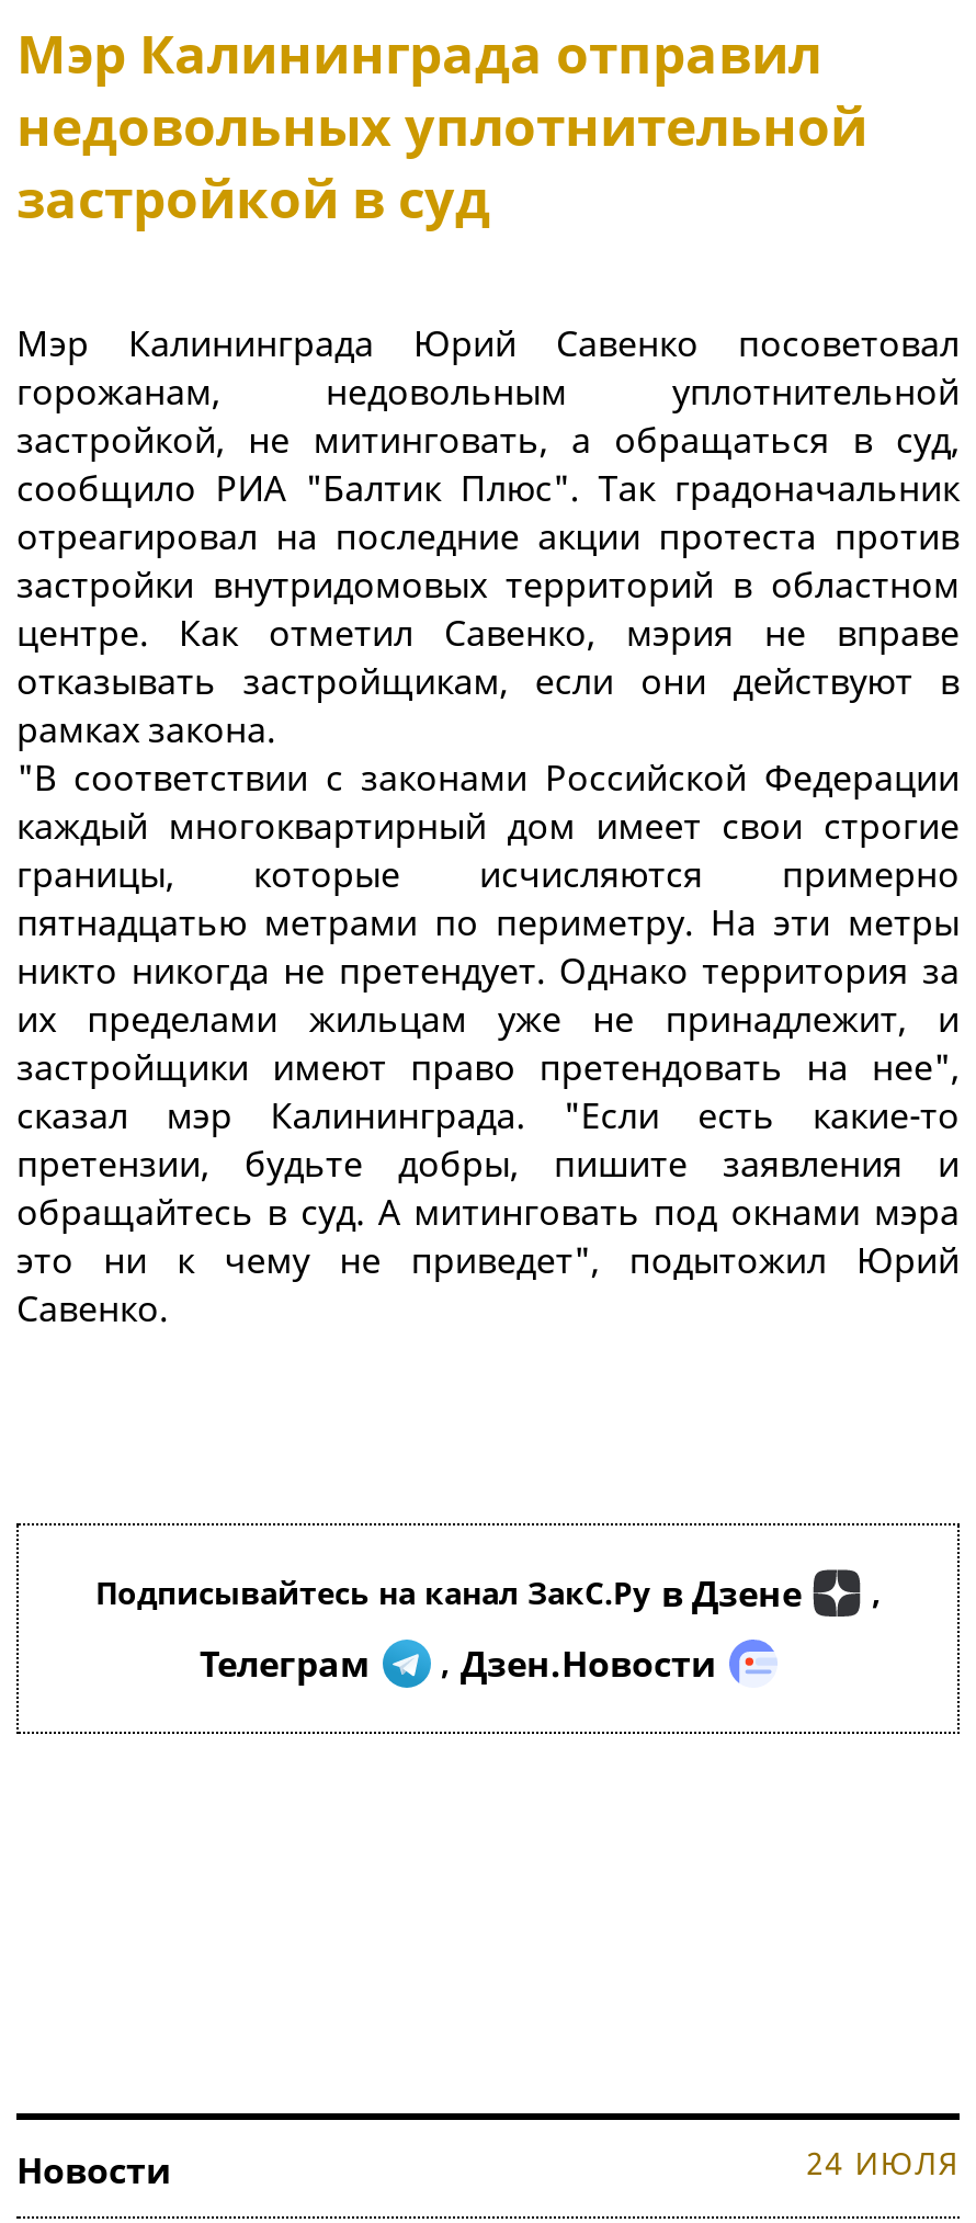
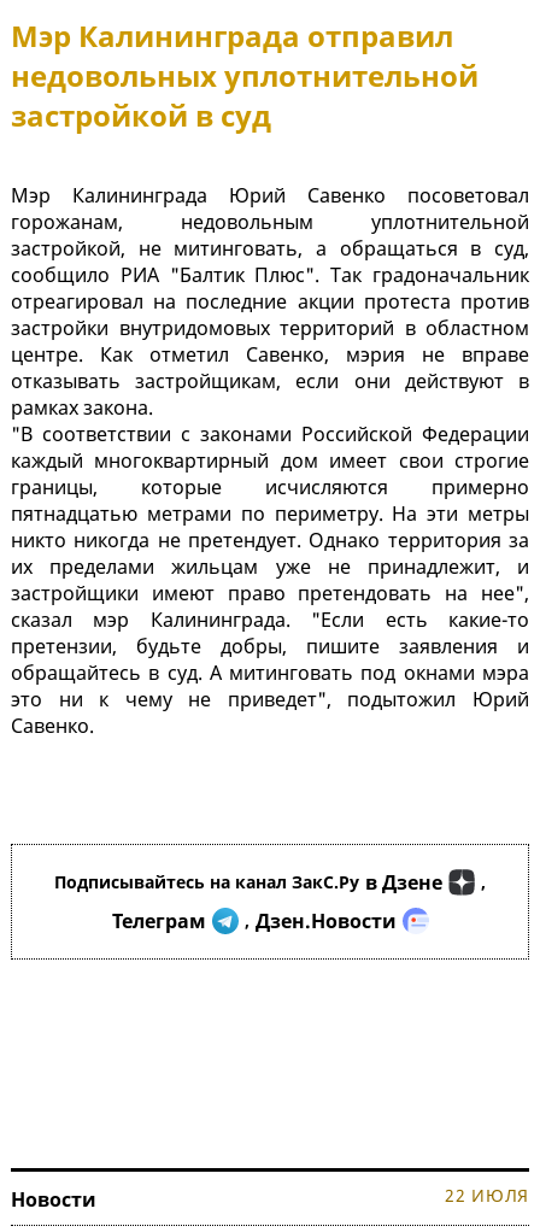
- 24 ИЮЛЯ
+ 22 ИЮЛЯ
